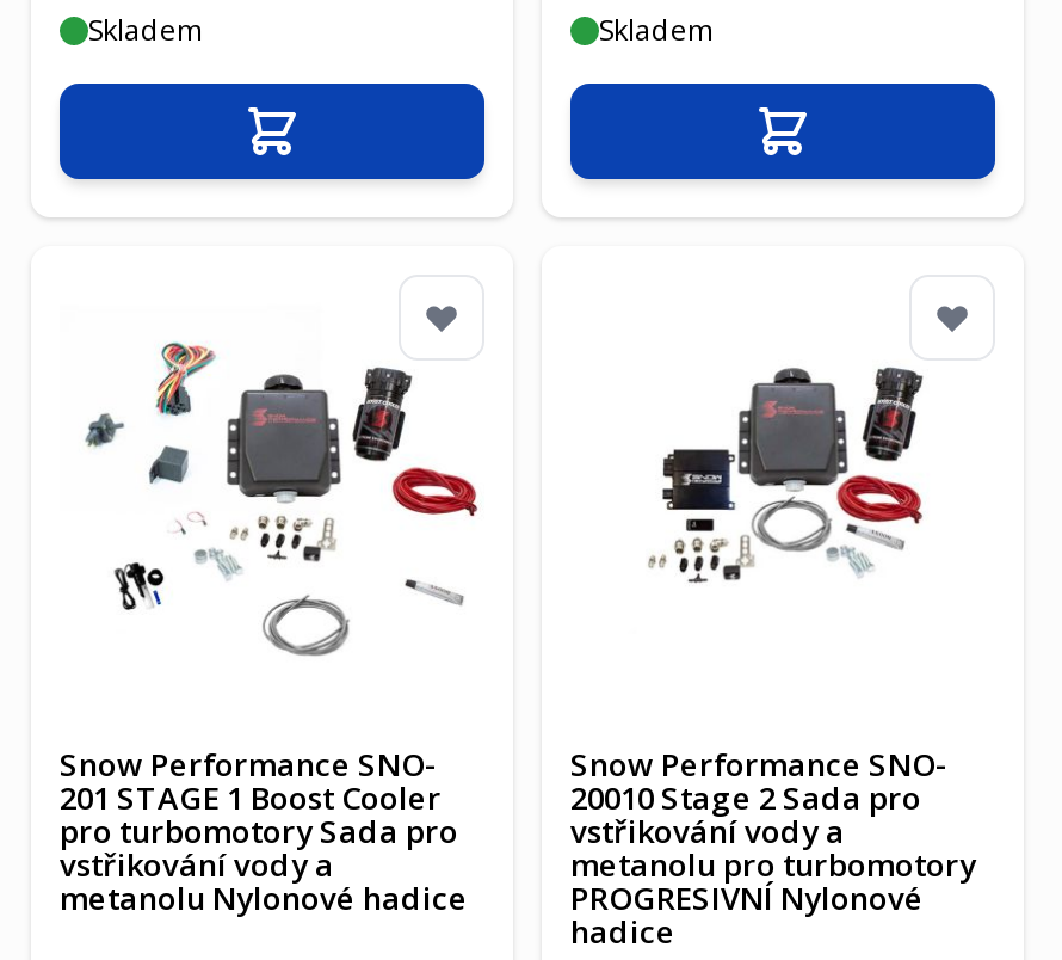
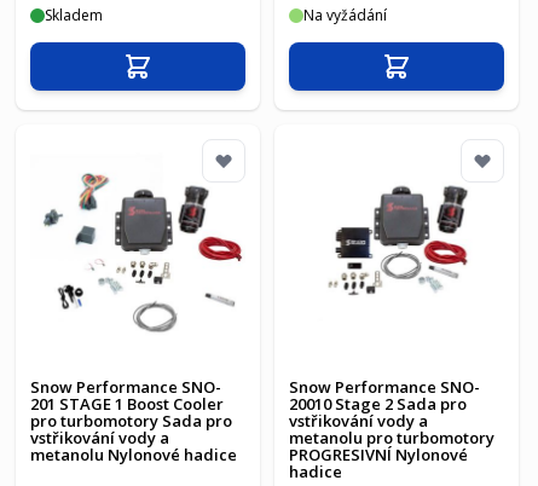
- Skladem
+ Na vyžádání
